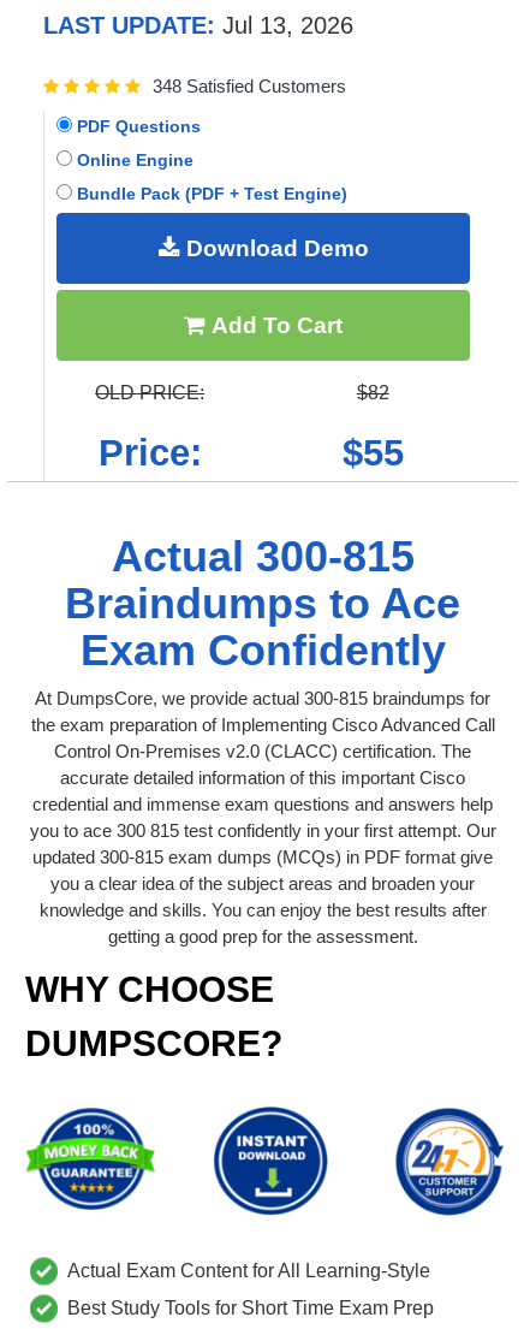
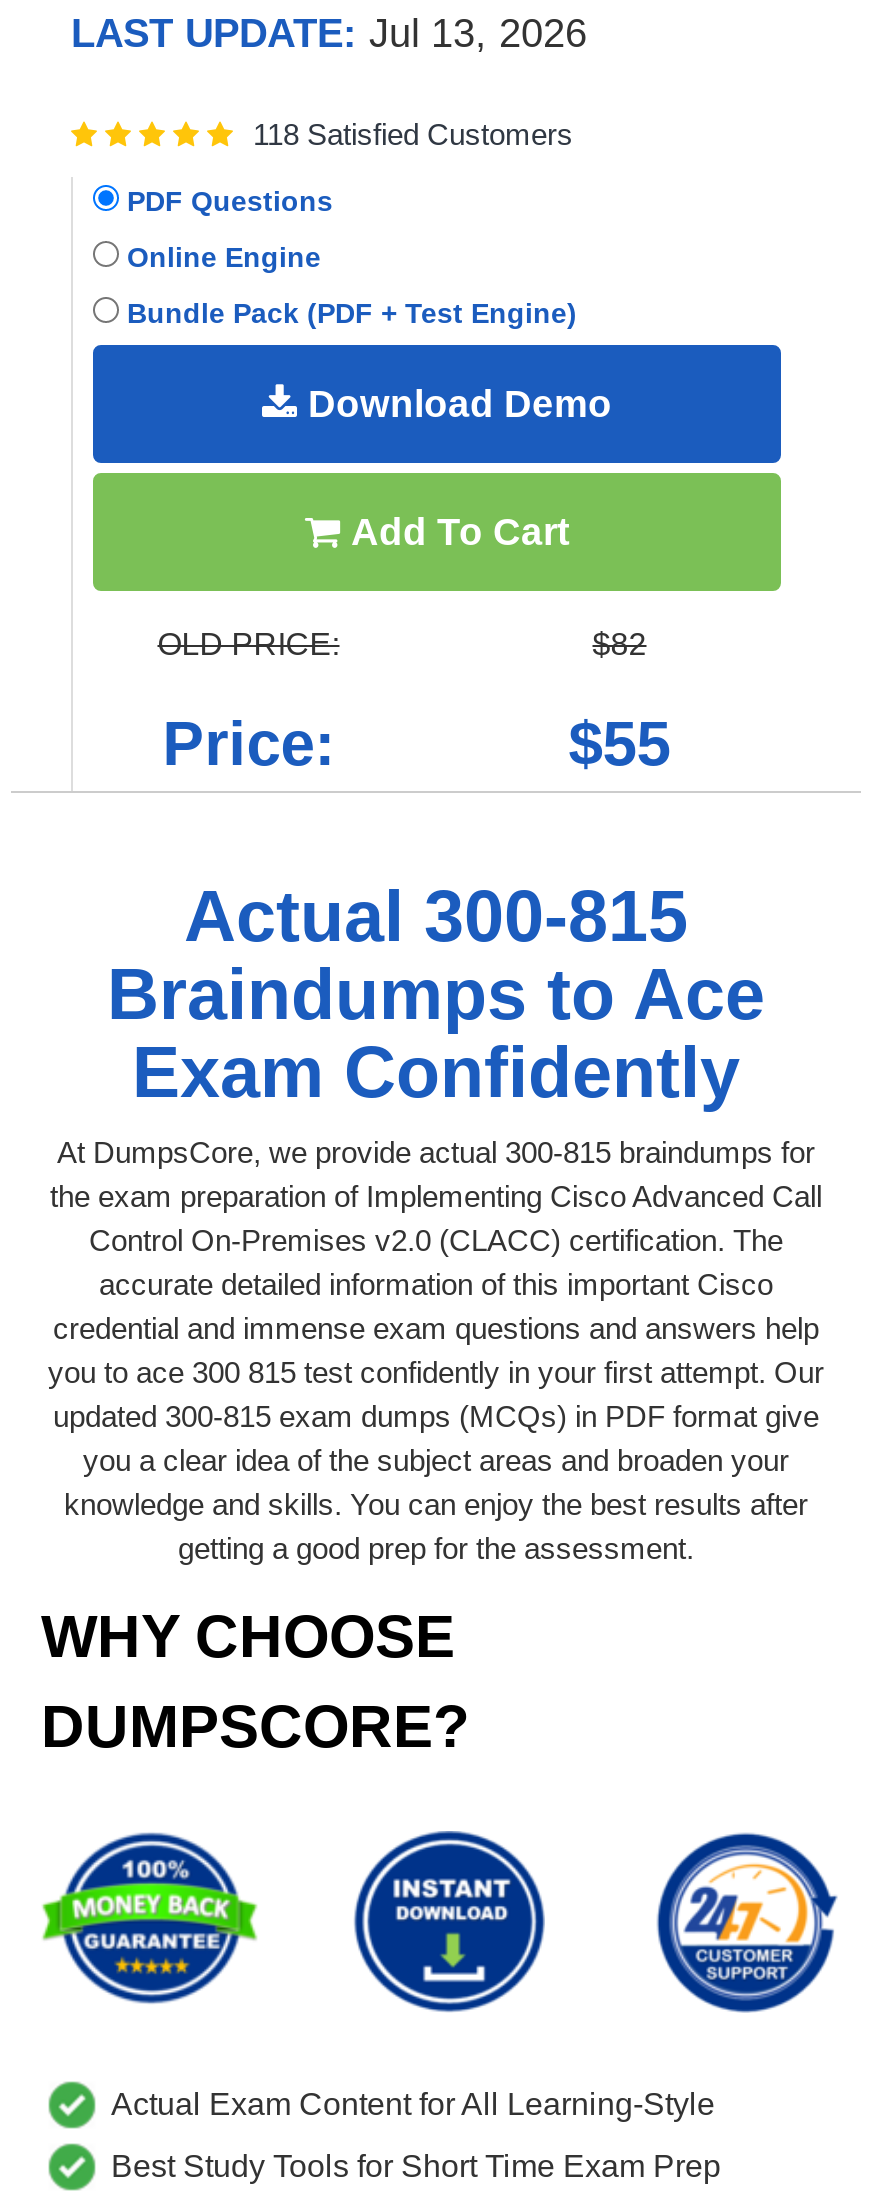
- 348 Satisfied Customers
+ 118 Satisfied Customers
